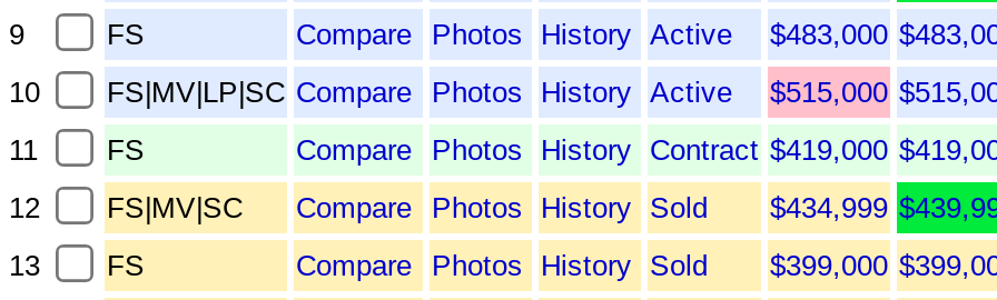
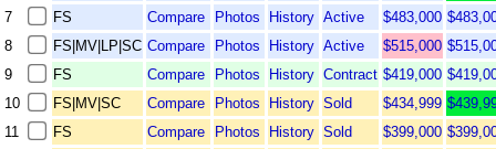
- 9
+ 7

- 10
+ 8

- 11
+ 9

- 12
+ 10

- 13
+ 11
